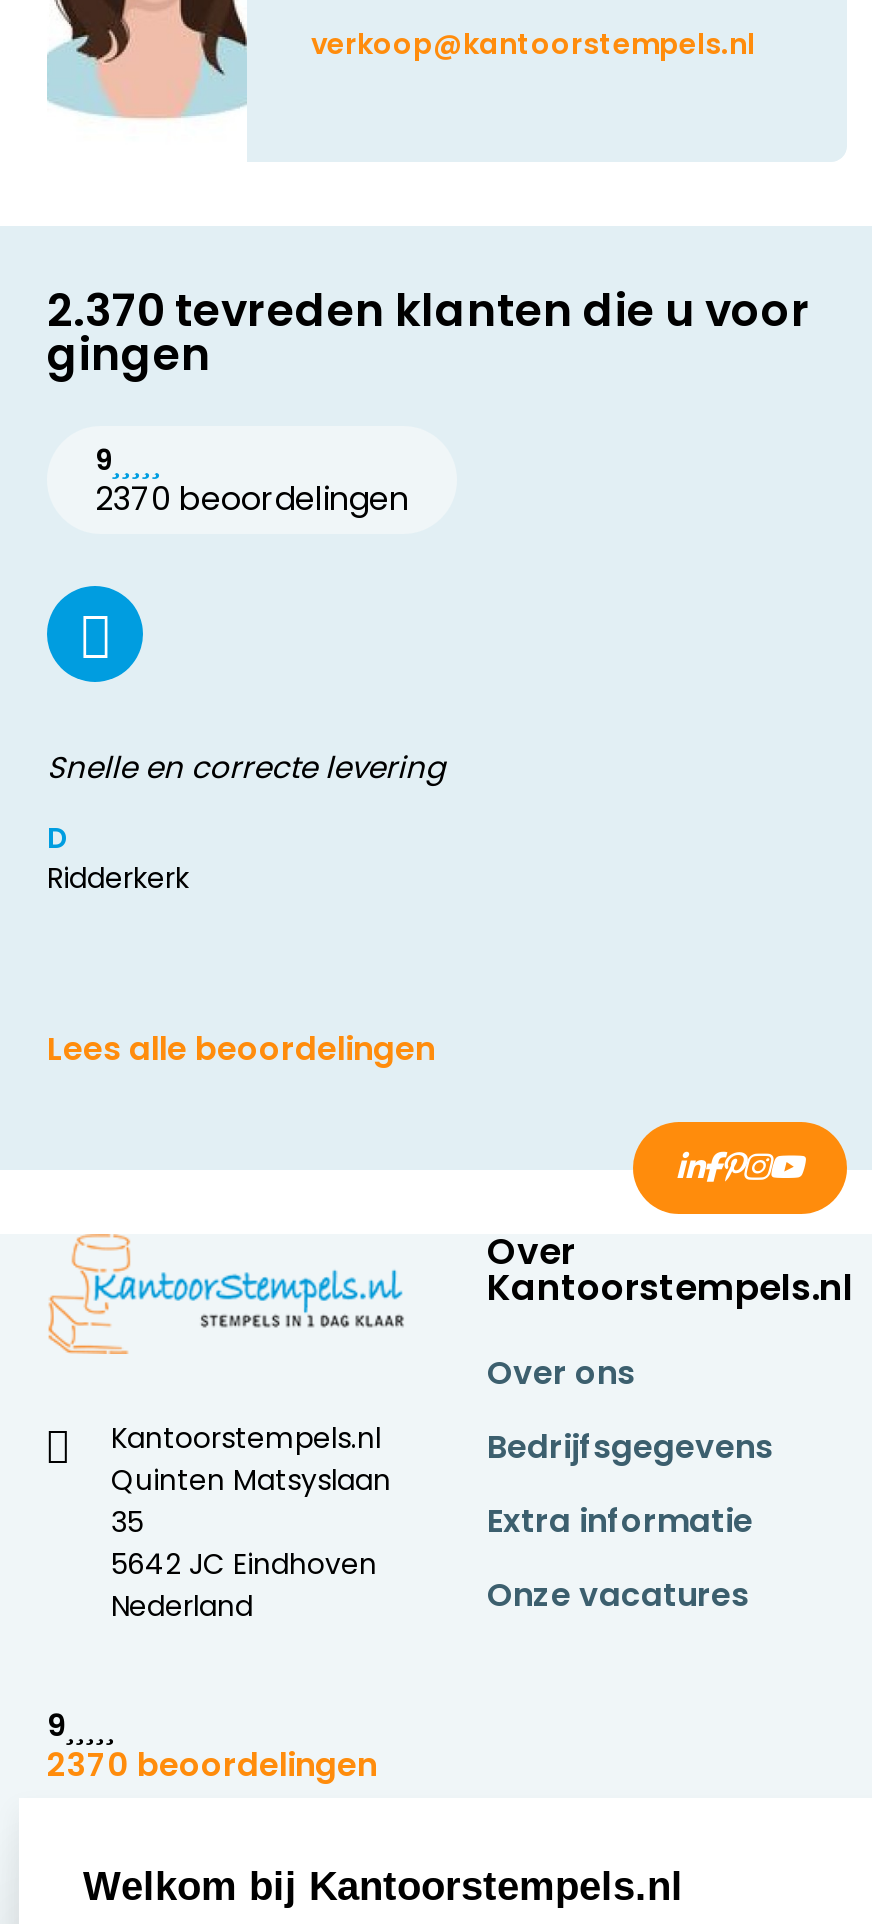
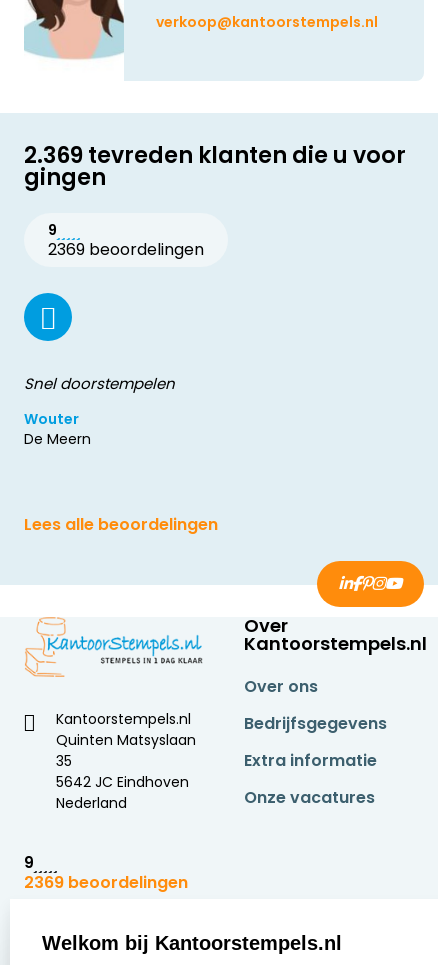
- 2.370 tevreden klanten die u voor
+ 2.369 tevreden klanten die u voor

- 2370 beoordelingen
+ 2369 beoordelingen

- Snelle en correcte levering
+ Snel doorstempelen

- D
- Ridderkerk
+ Wouter
+ De Meern

- 2370 beoordelingen
+ 2369 beoordelingen
